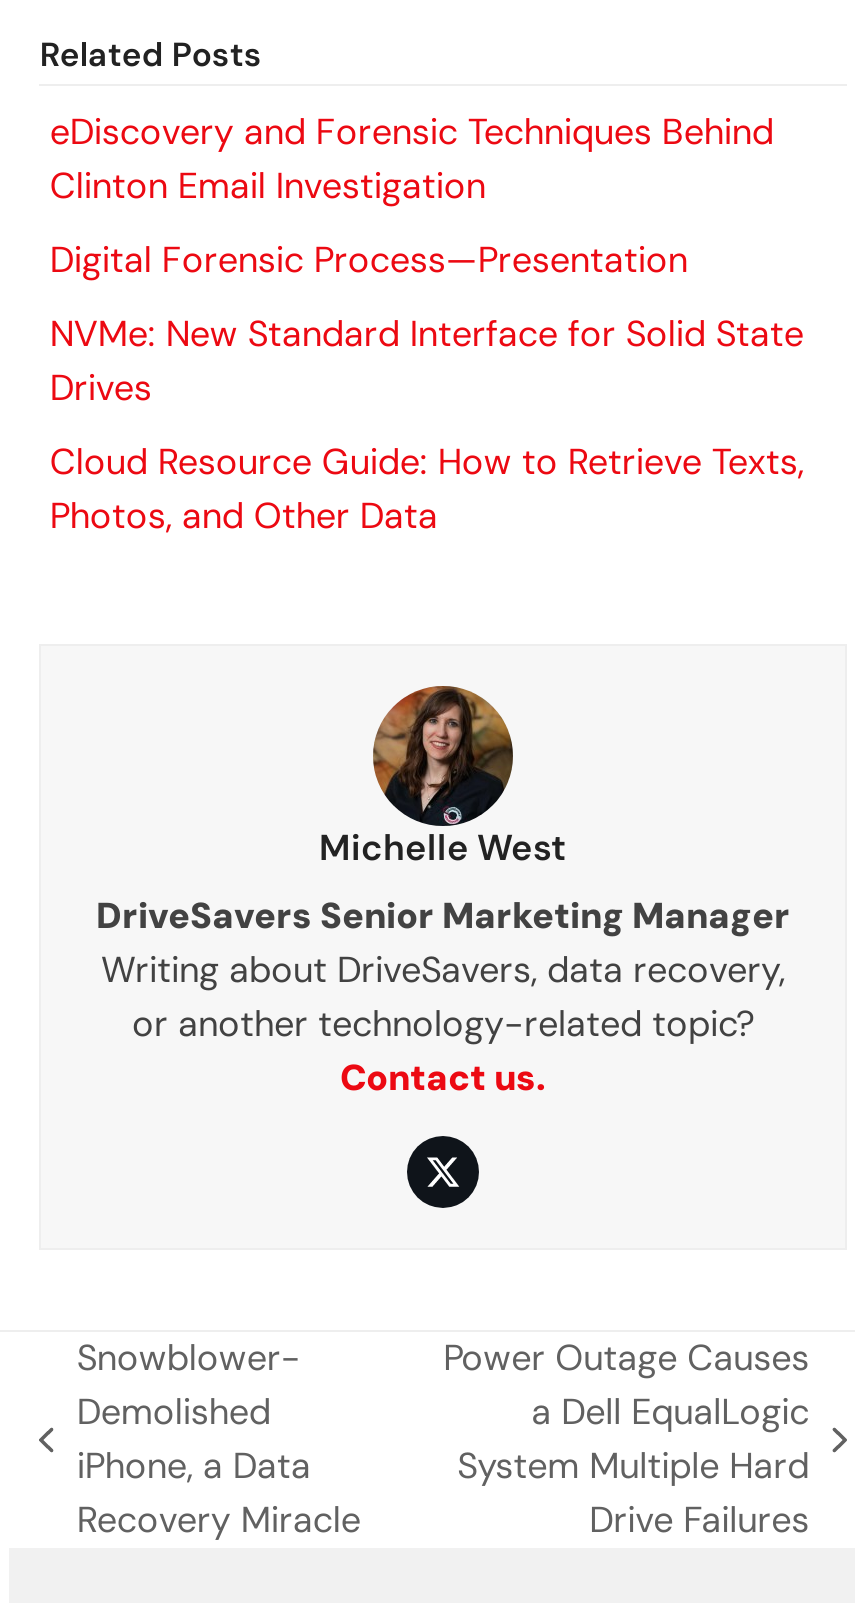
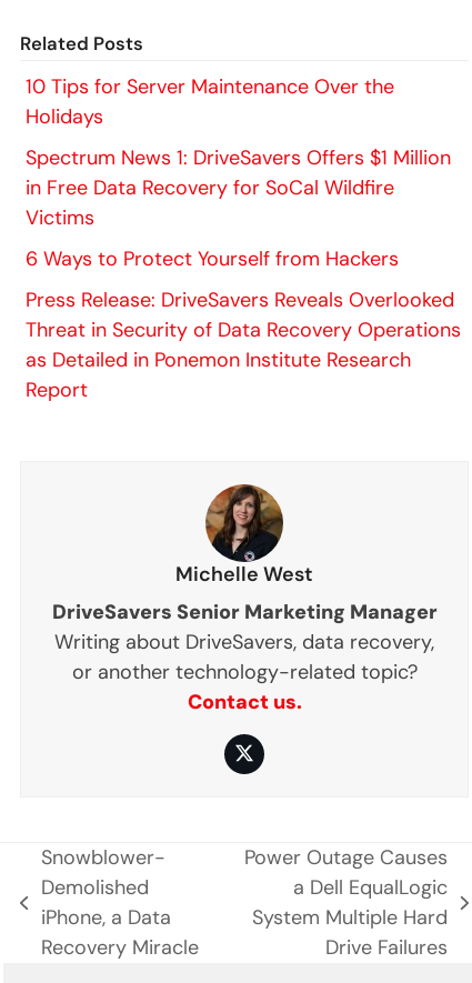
- eDiscovery and Forensic Techniques Behind
- Clinton Email Investigation
+ 10 Tips for Server Maintenance Over the
+ Holidays

- Digital Forensic Process—Presentation
+ Spectrum News 1: DriveSavers Offers $1 Million
+ in Free Data Recovery for SoCal Wildfire
+ Victims

- NVMe: New Standard Interface for Solid State
- Drives
+ 6 Ways to Protect Yourself from Hackers

- Cloud Resource Guide: How to Retrieve Texts,
- Photos, and Other Data
+ Press Release: DriveSavers Reveals Overlooked
+ Threat in Security of Data Recovery Operations
+ as Detailed in Ponemon Institute Research
+ Report
